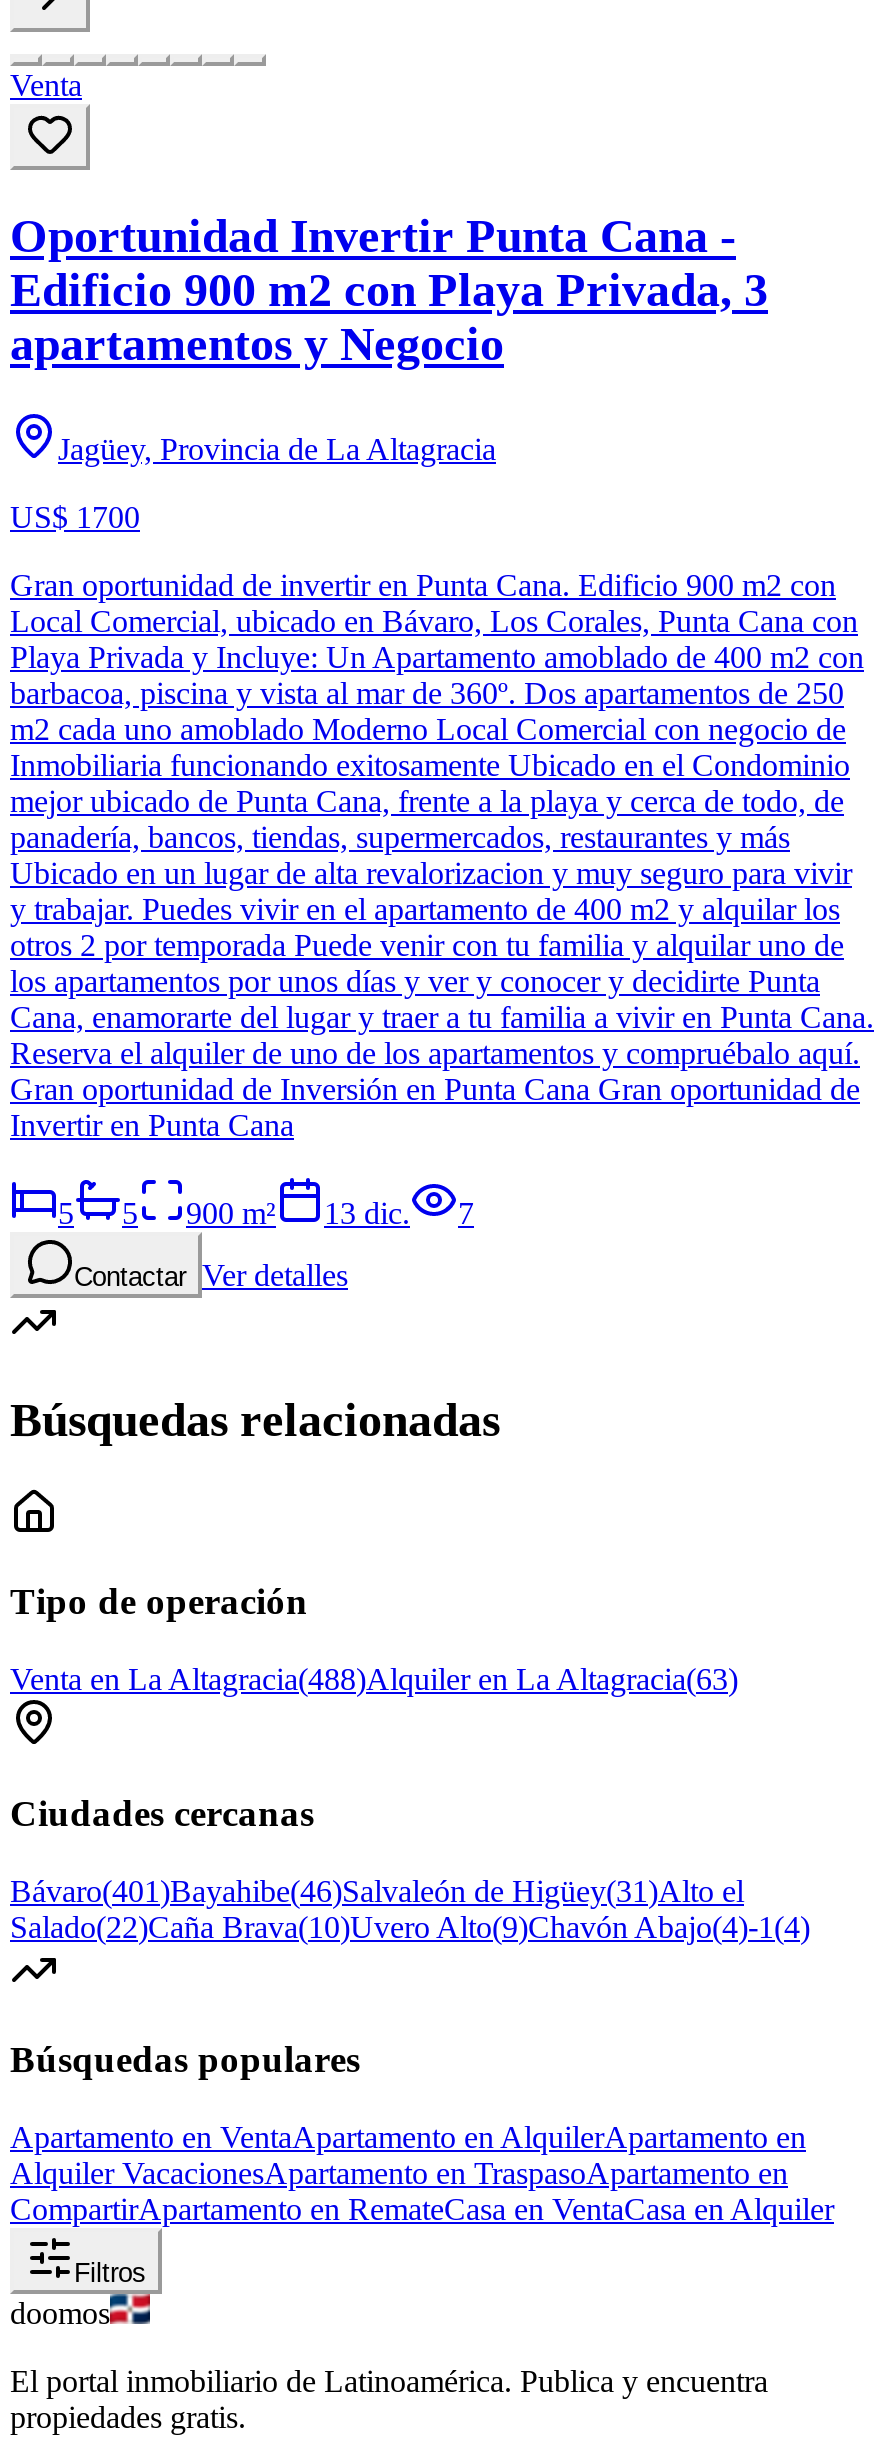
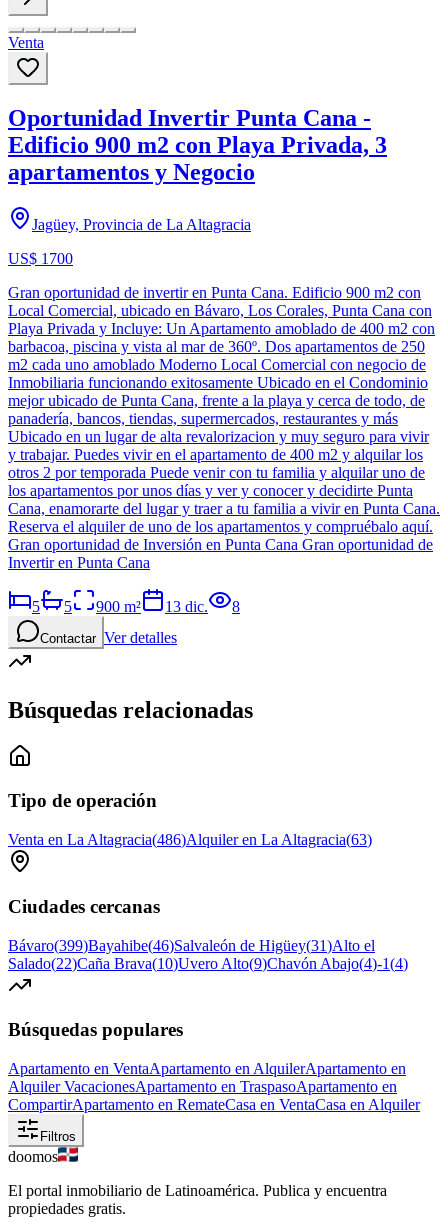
- 7
+ 8

- Venta en La Altagracia(488)Alquiler en La Altagracia(63)
+ Venta en La Altagracia(486)Alquiler en La Altagracia(63)

- Bávaro(401)Bayahibe(46)Salvaleón de Higüey(31)Alto el
+ Bávaro(399)Bayahibe(46)Salvaleón de Higüey(31)Alto el
